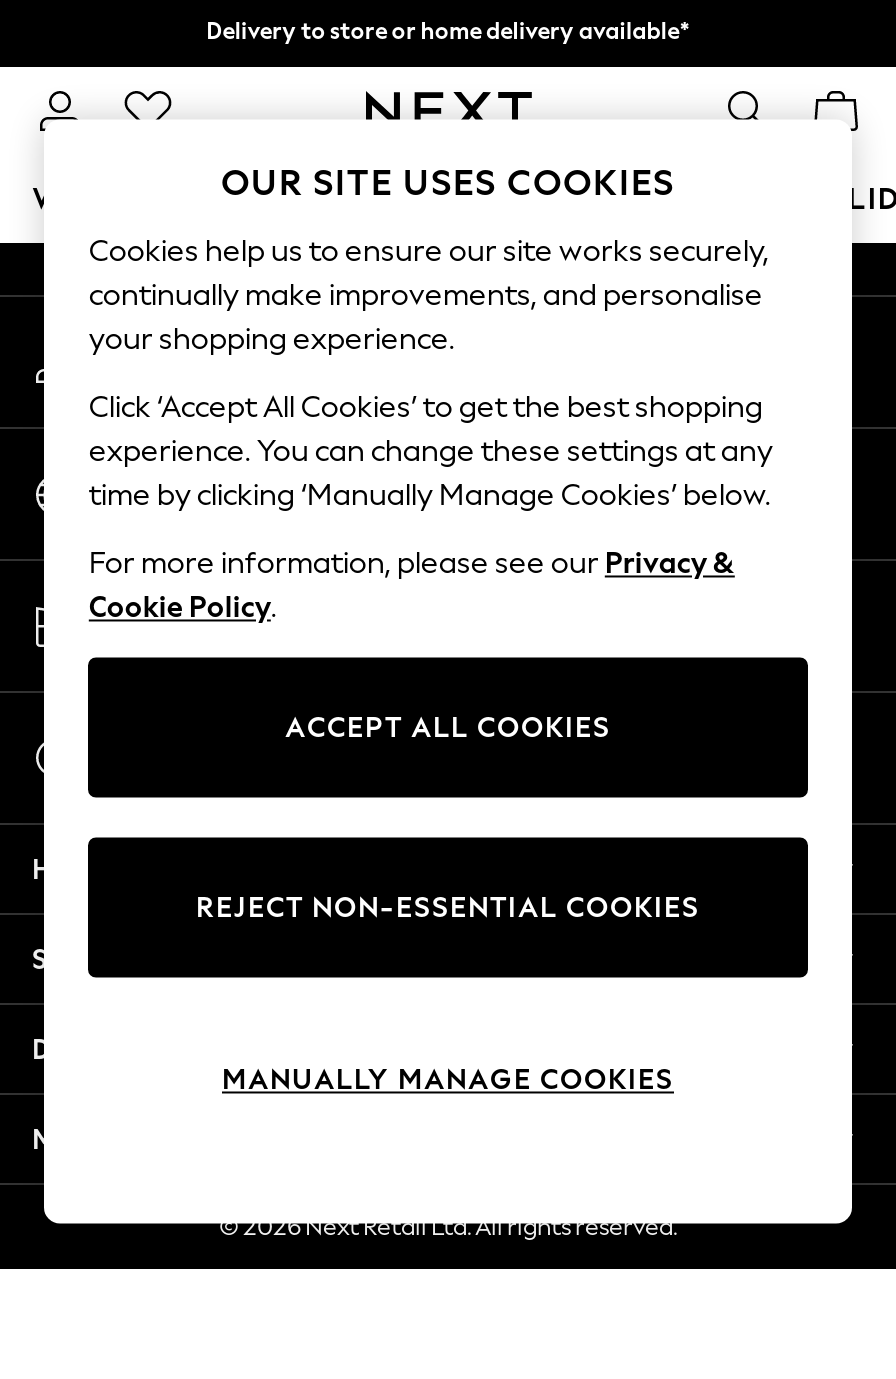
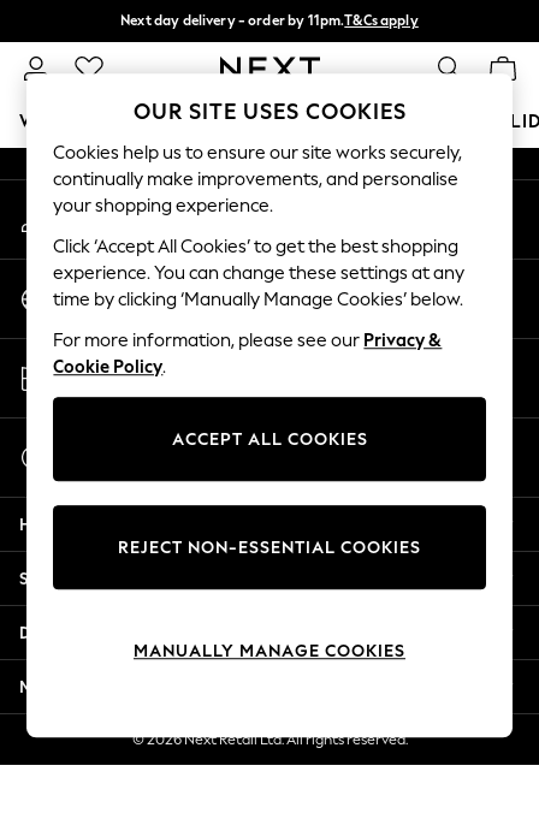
- Delivery to store or home delivery available*
+ Next day delivery - order by 11pm.T&Cs apply
